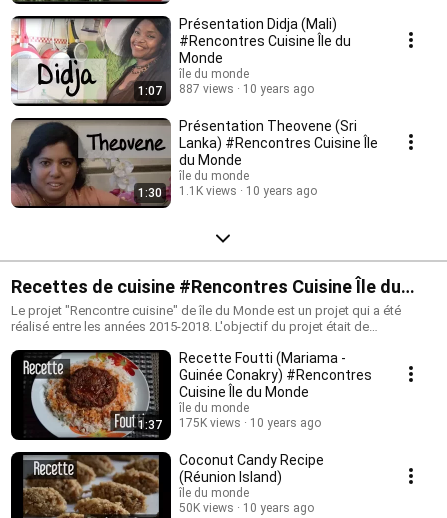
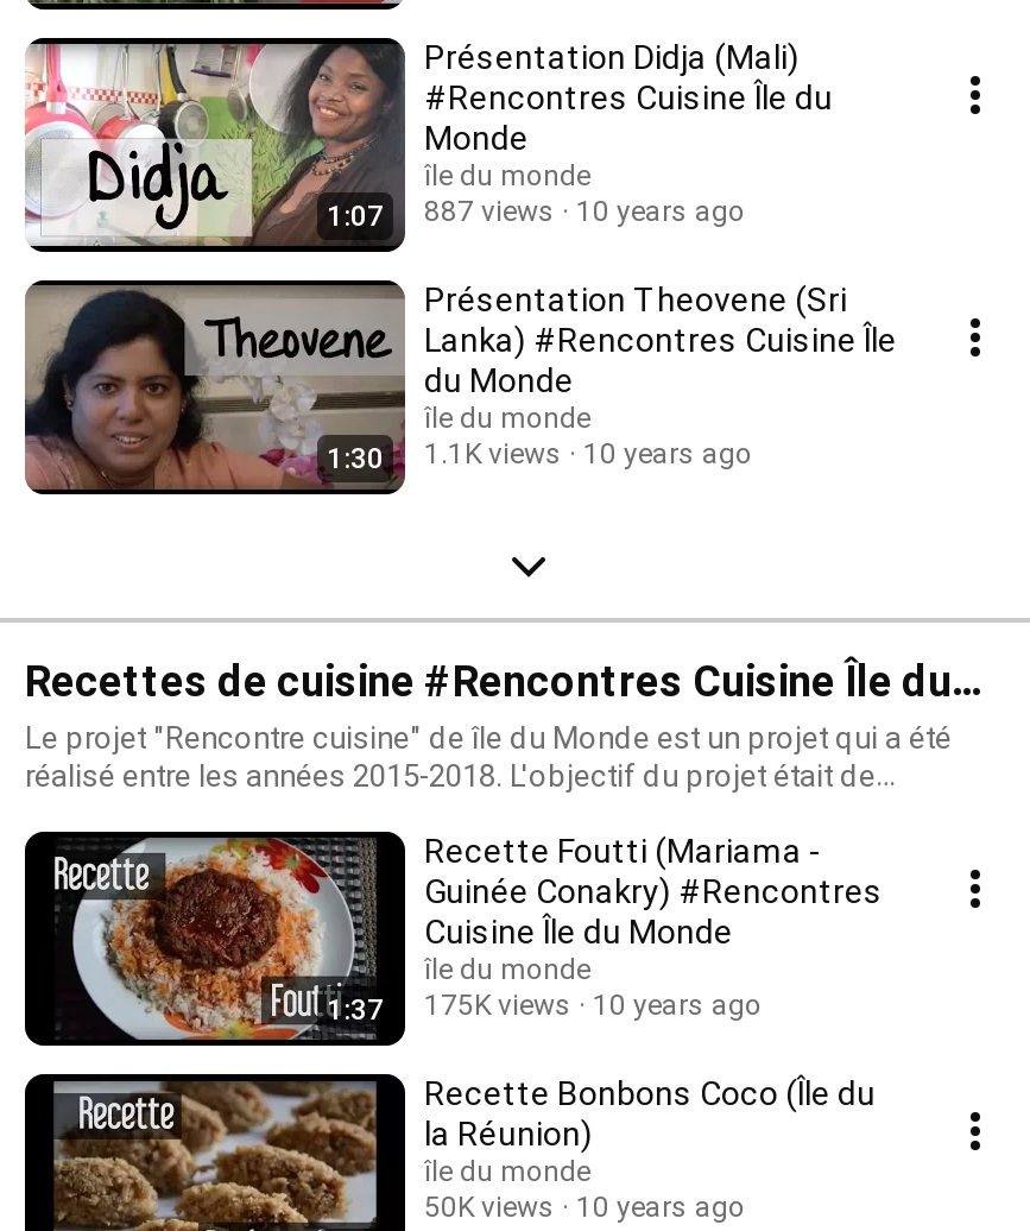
- Coconut Candy Recipe
- (Réunion Island)
+ Recette Bonbons Coco (Île du
+ la Réunion)
